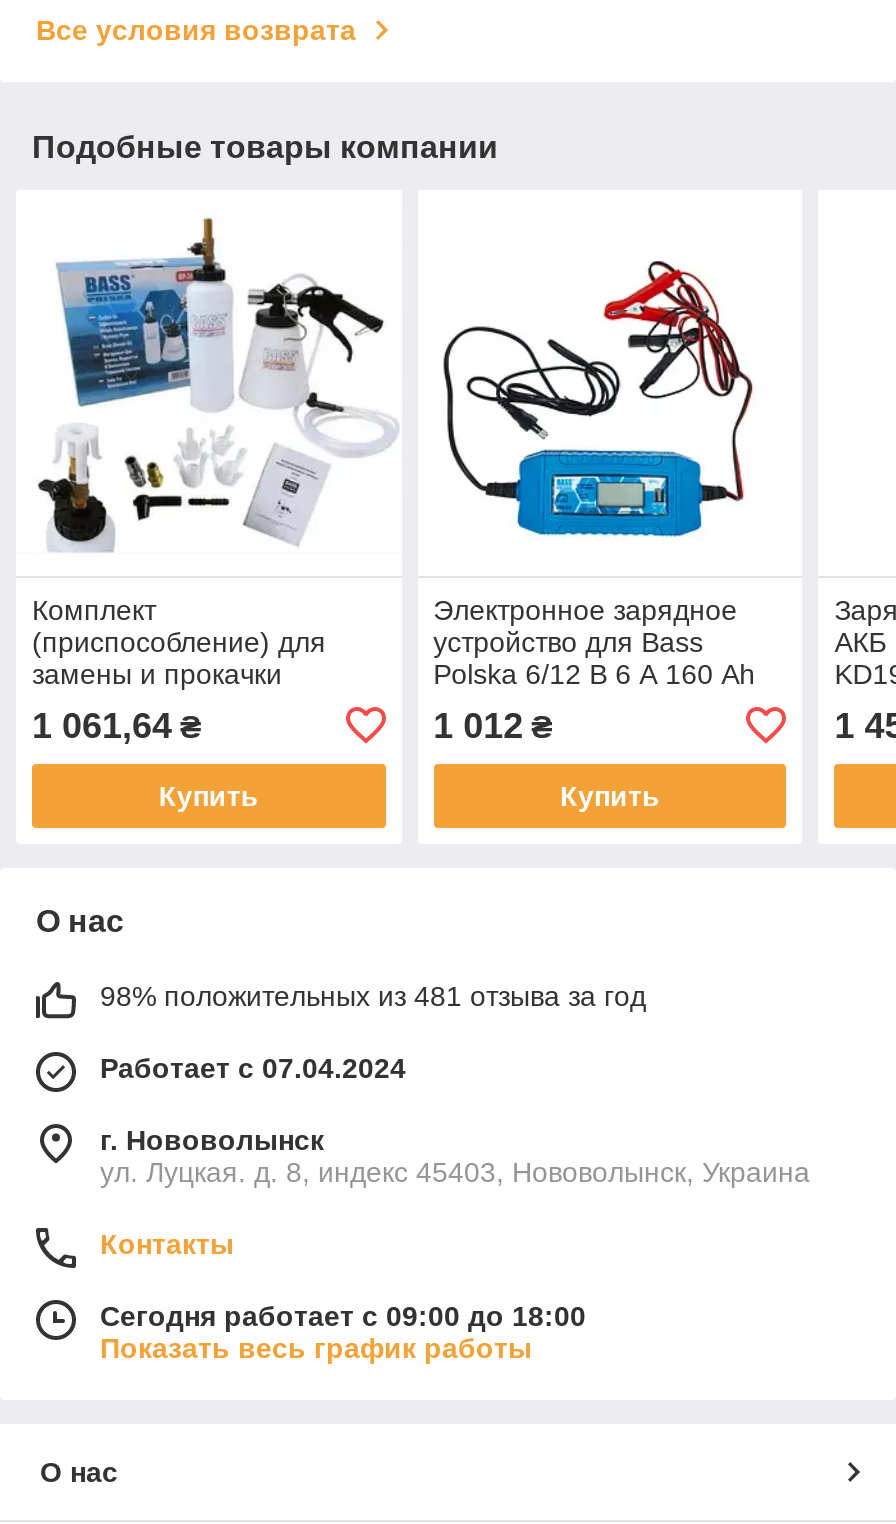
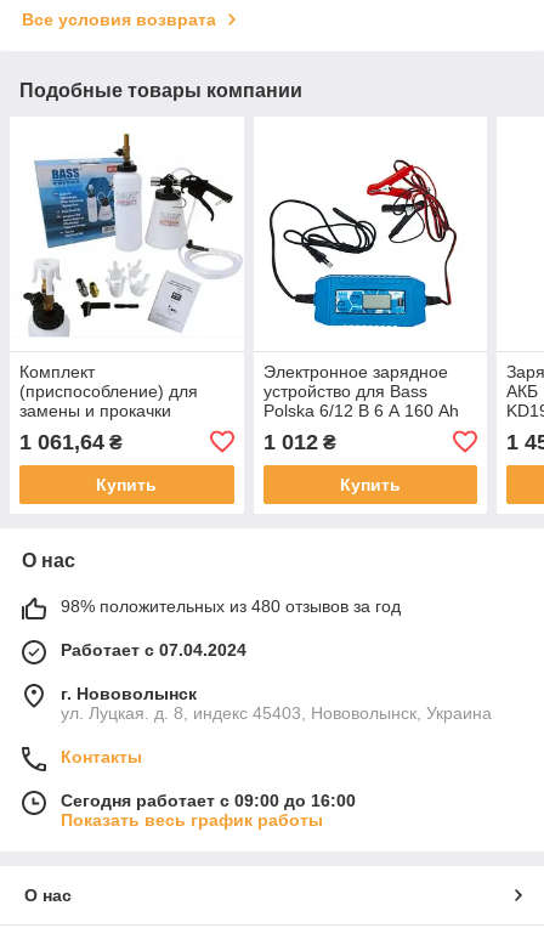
- 98% положительных из 481 отзыва за год
+ 98% положительных из 480 отзывов за год

- Сегодня работает с 09:00 до 18:00
+ Сегодня работает с 09:00 до 16:00
